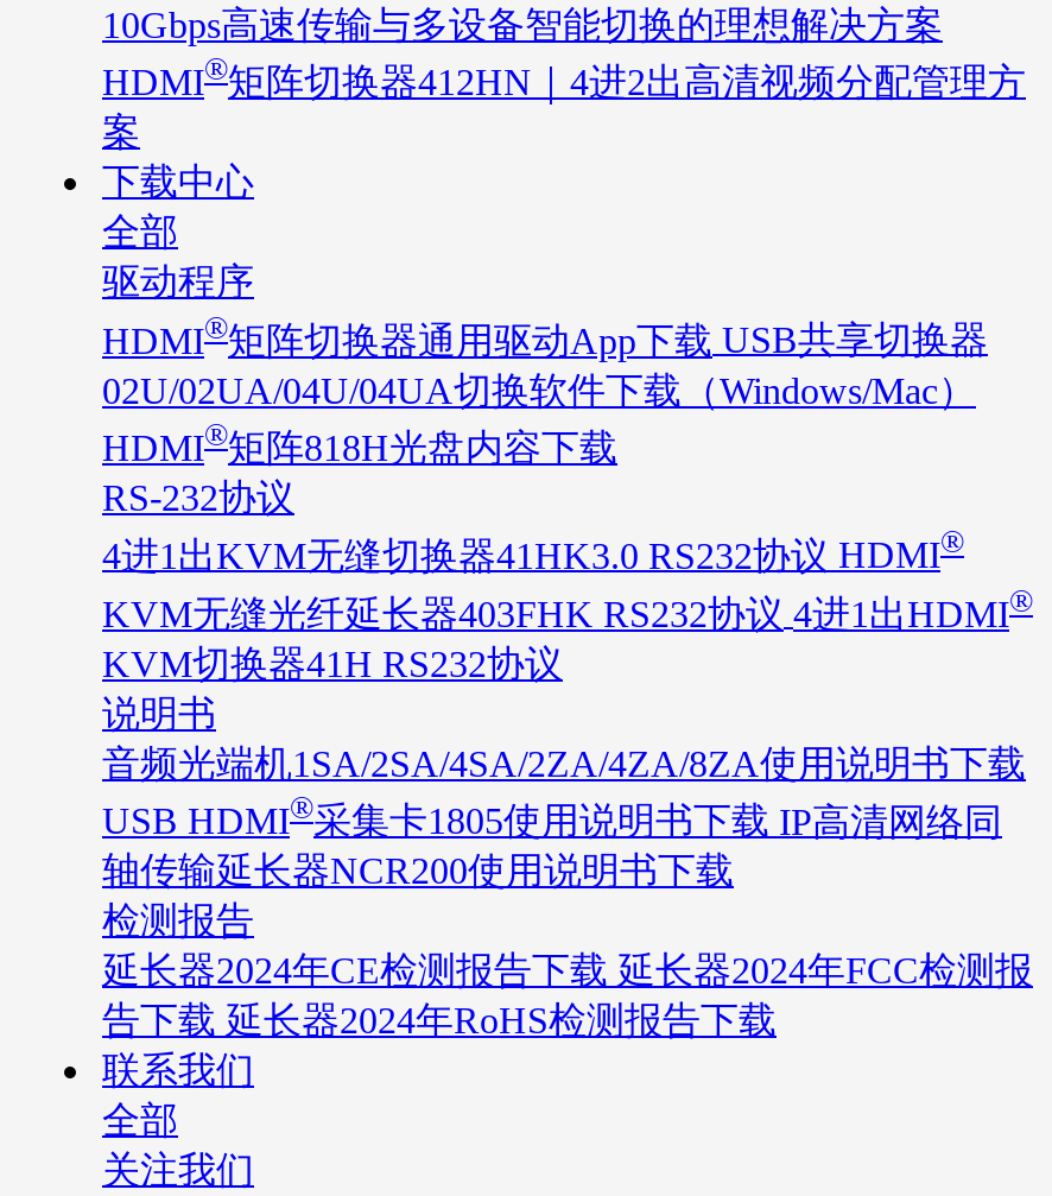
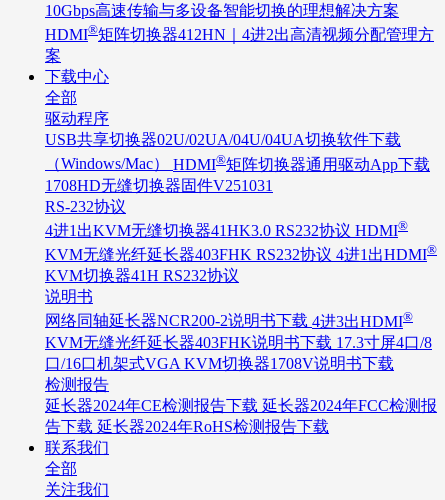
- HDMI®矩阵切换器通用驱动App下载 USB共享切换器
- 02U/02UA/04U/04UA切换软件下载（Windows/Mac）
- HDMI®矩阵818H光盘内容下载
+ USB共享切换器02U/02UA/04U/04UA切换软件下载
+ （Windows/Mac） HDMI®矩阵切换器通用驱动App下载
+ 1708HD无缝切换器固件V251031

- 音频光端机1SA/2SA/4SA/2ZA/4ZA/8ZA使用说明书下载
- USB HDMI®采集卡1805使用说明书下载 IP高清网络同
- 轴传输延长器NCR200使用说明书下载
+ 网络同轴延长器NCR200-2说明书下载 4进3出HDMI®
+ KVM无缝光纤延长器403FHK说明书下载 17.3寸屏4口/8
+ 口/16口机架式VGA KVM切换器1708V说明书下载
